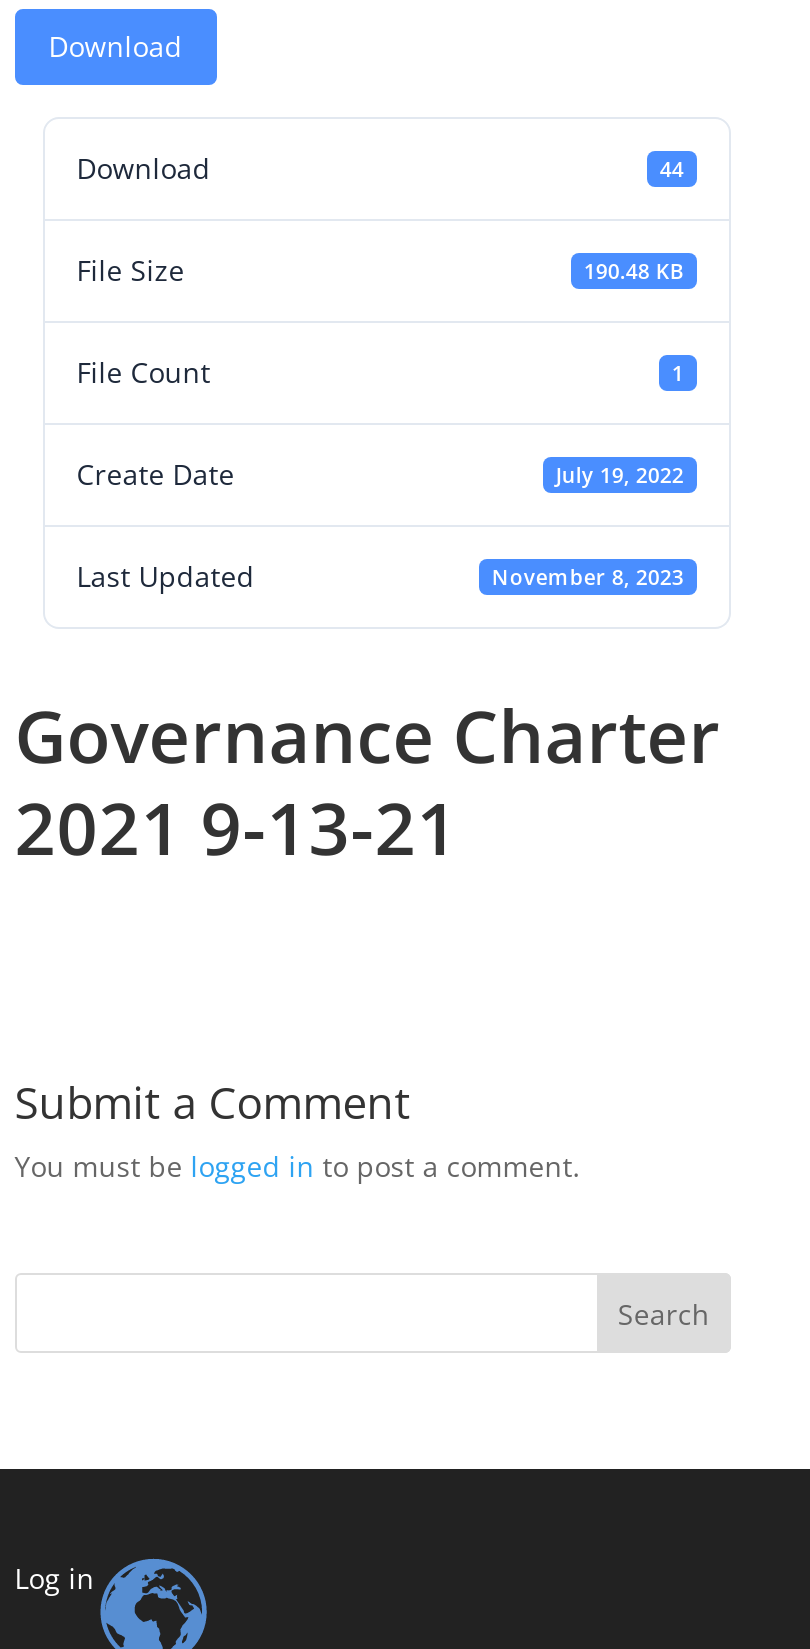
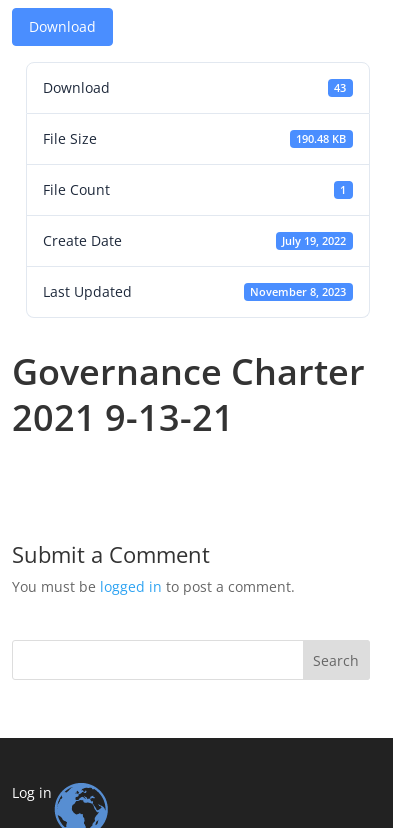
- 44
+ 43
